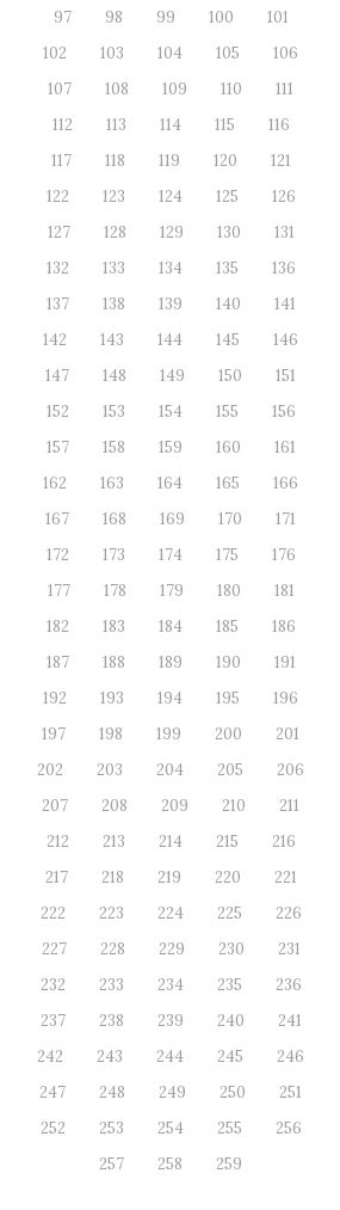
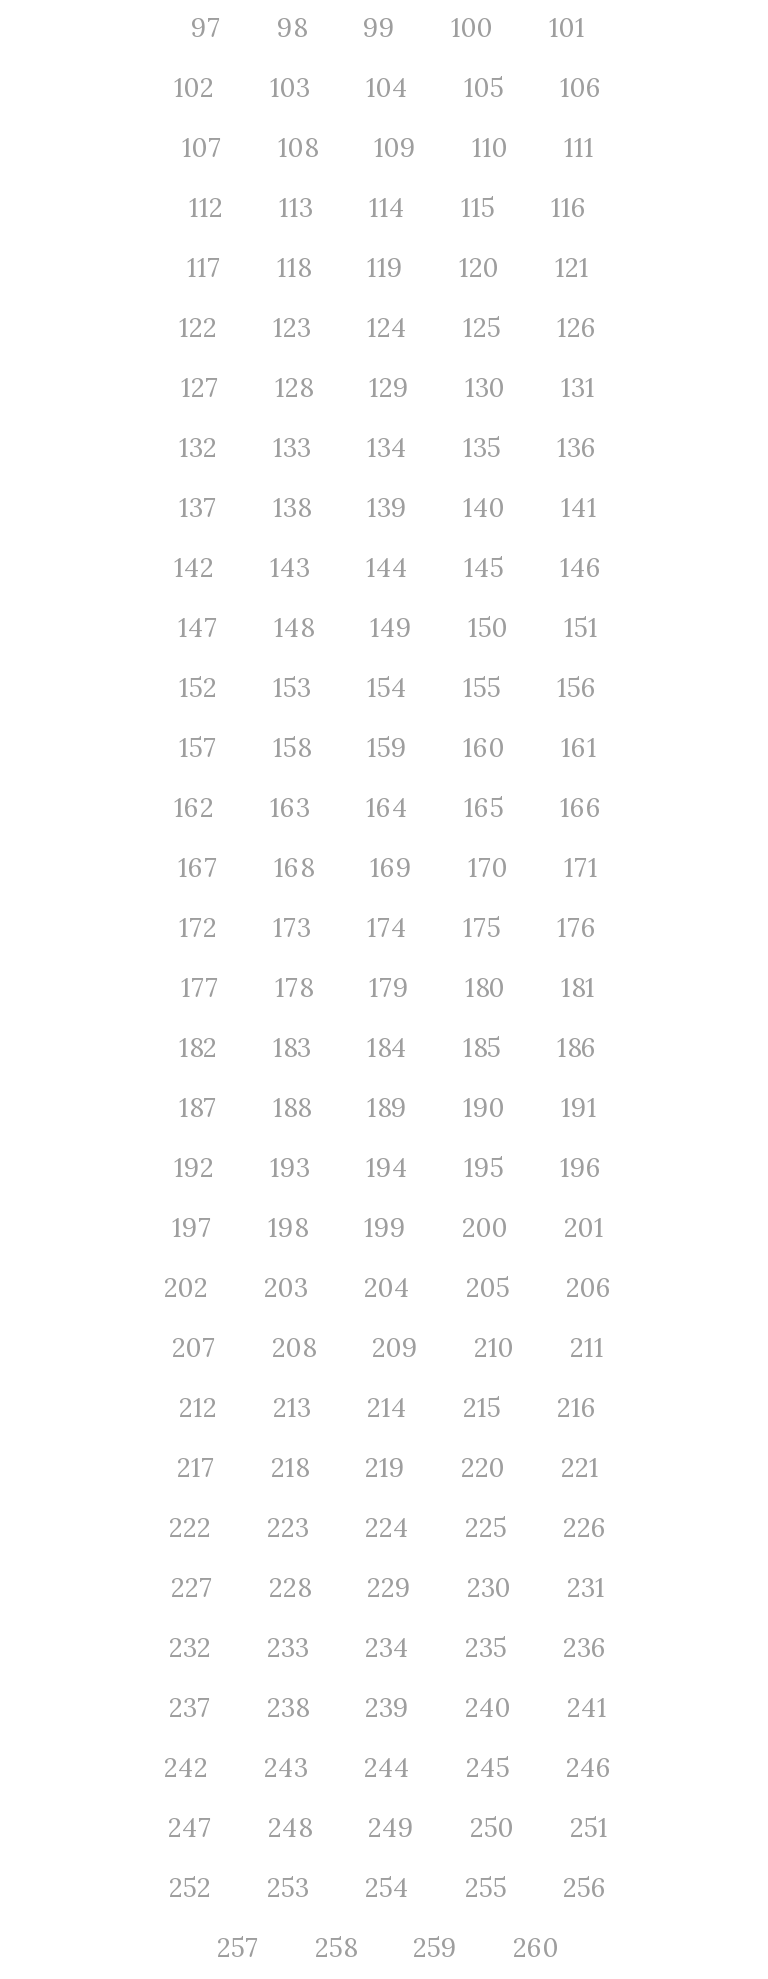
+ 260
